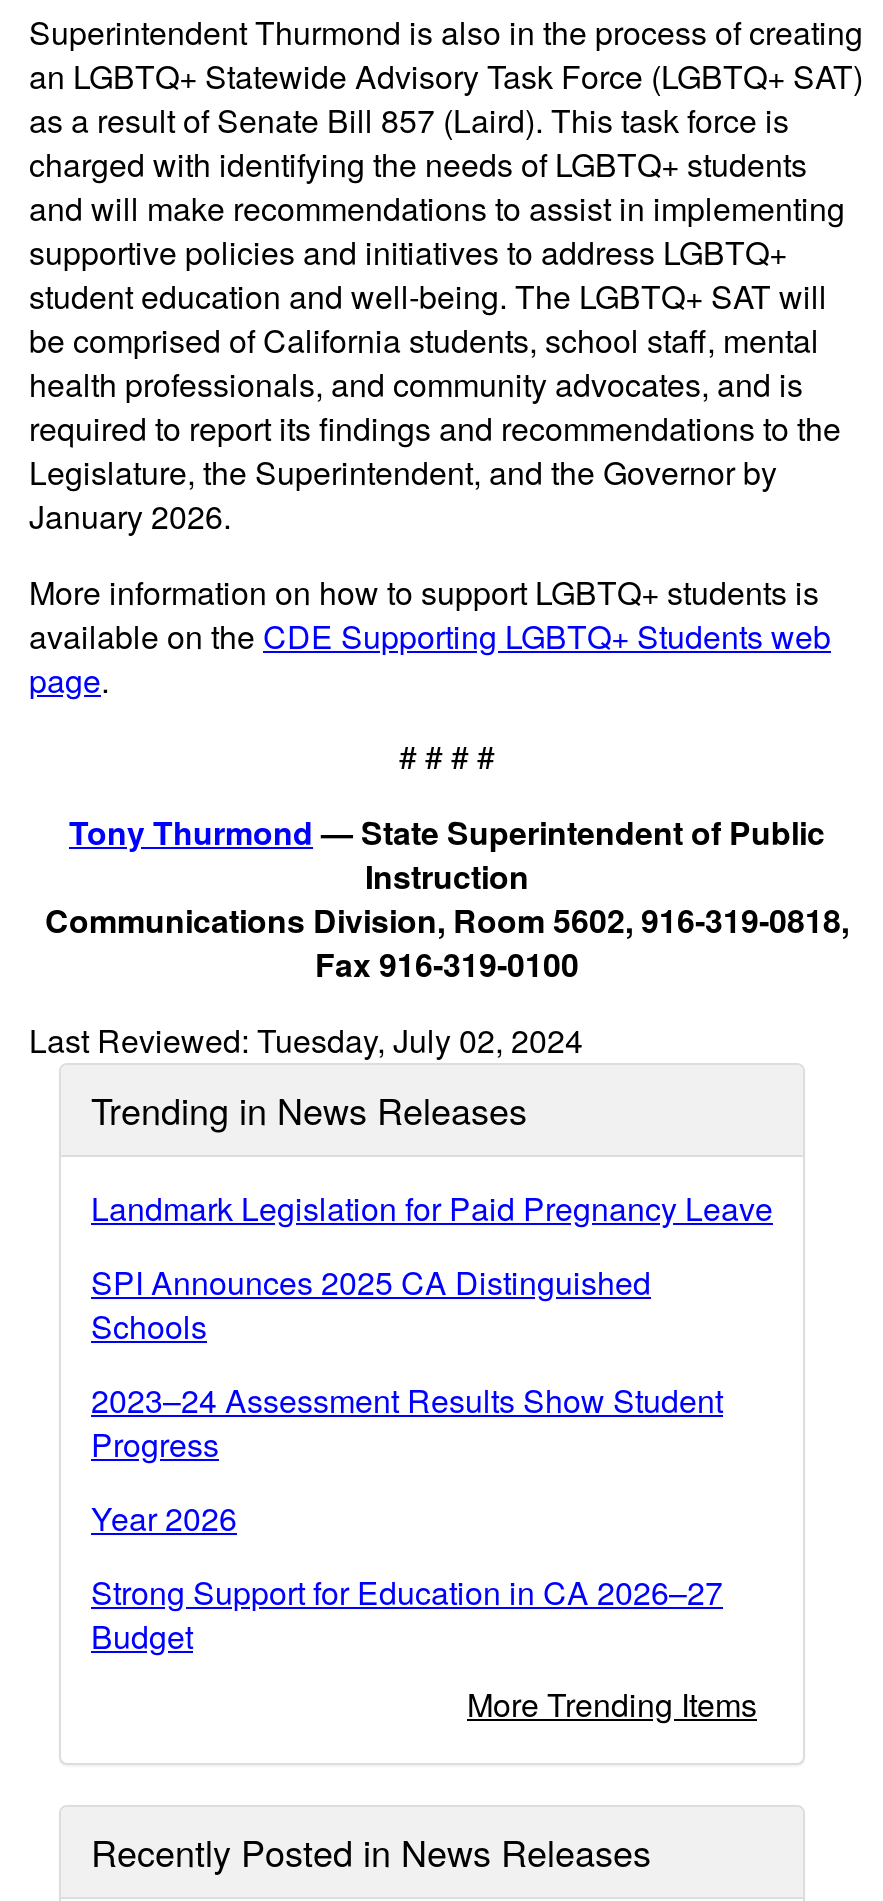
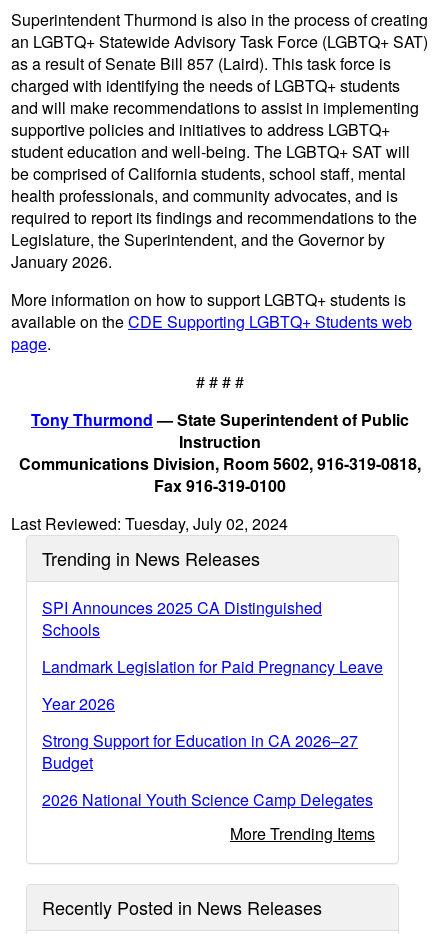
moved down: Landmark Legislation for Paid Pregnancy Leave

- 2023–24 Assessment Results Show Student
- Progress

moved up: Year 2026 | Strong Support for Education in CA 2026–27 | Budget

+ 2026 National Youth Science Camp Delegates
